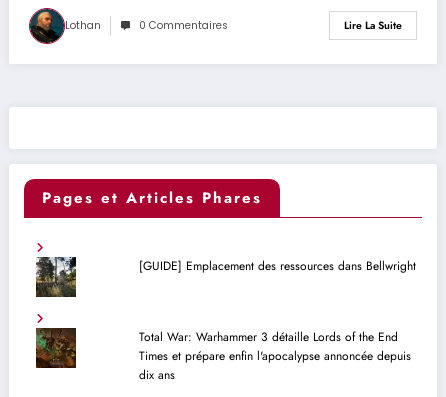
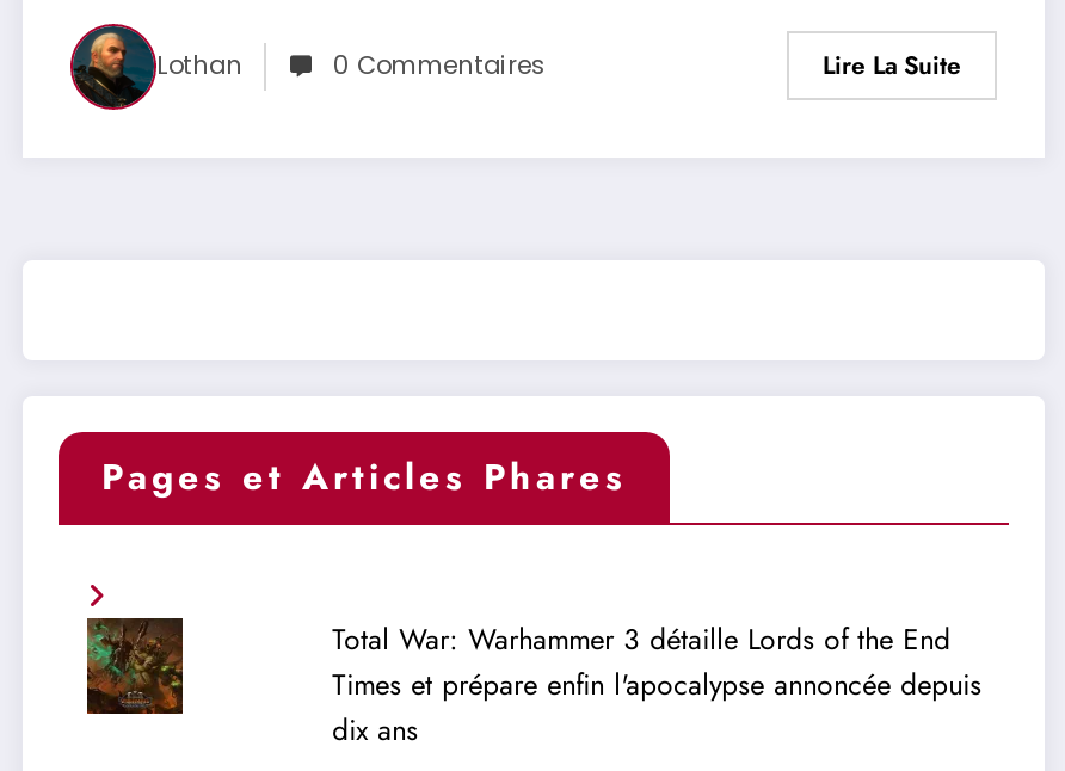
- [image]

- [GUIDE] Emplacement des ressources dans Bellwright
